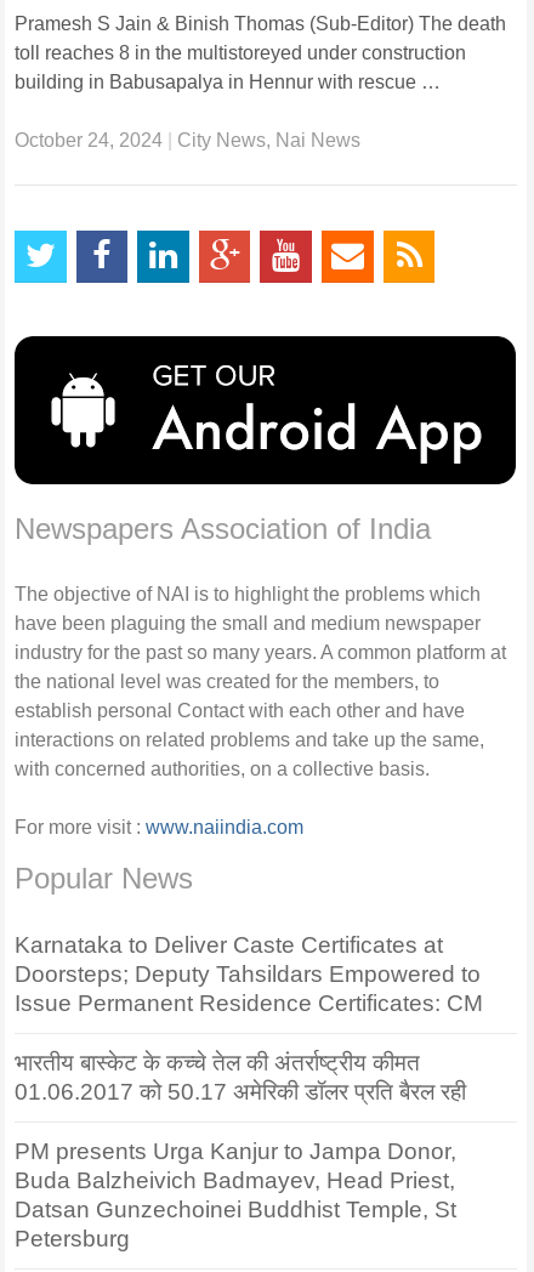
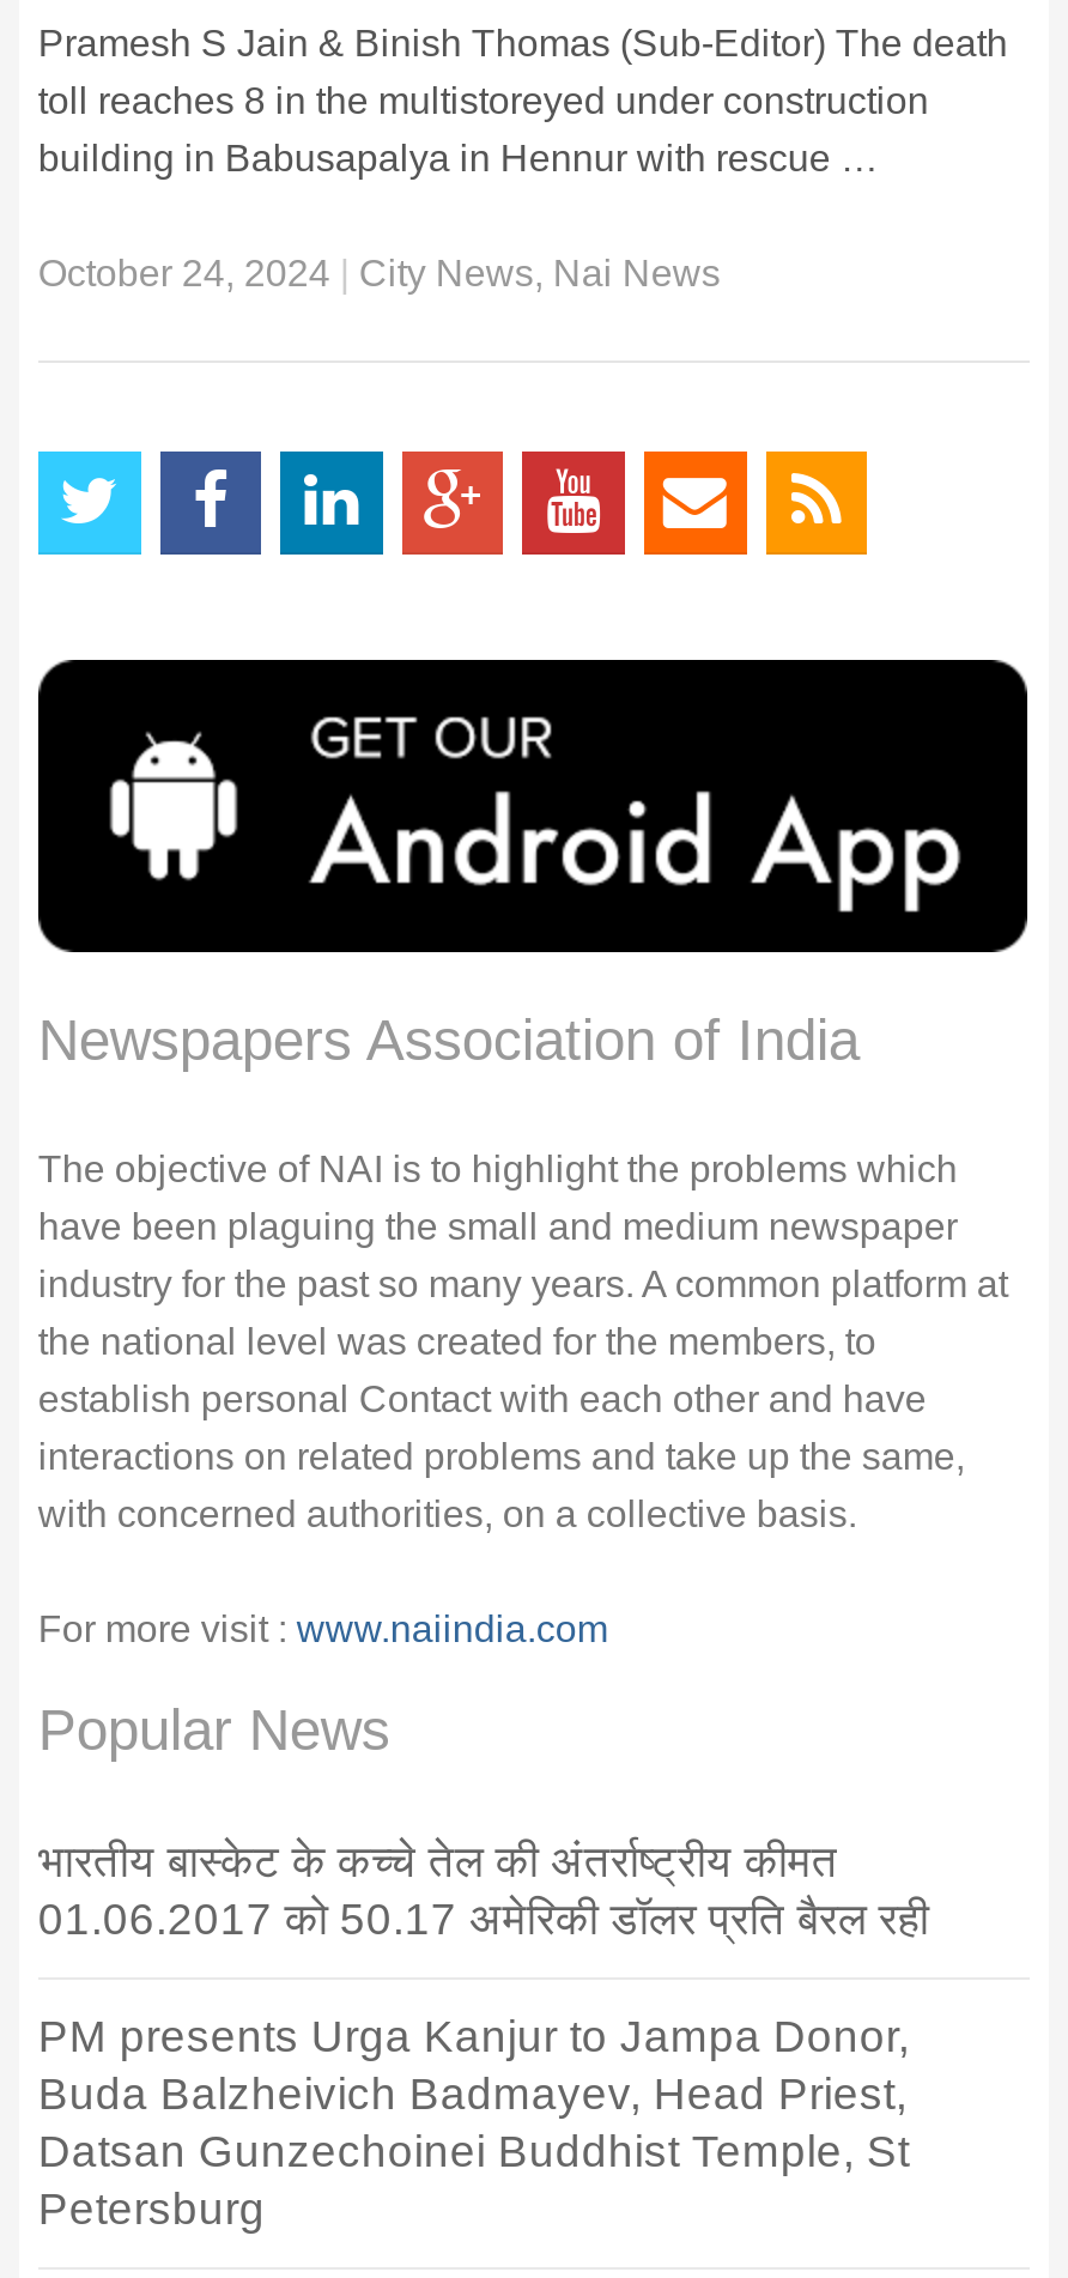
- Karnataka to Deliver Caste Certificates at
- Doorsteps; Deputy Tahsildars Empowered to
- Issue Permanent Residence Certificates: CM
